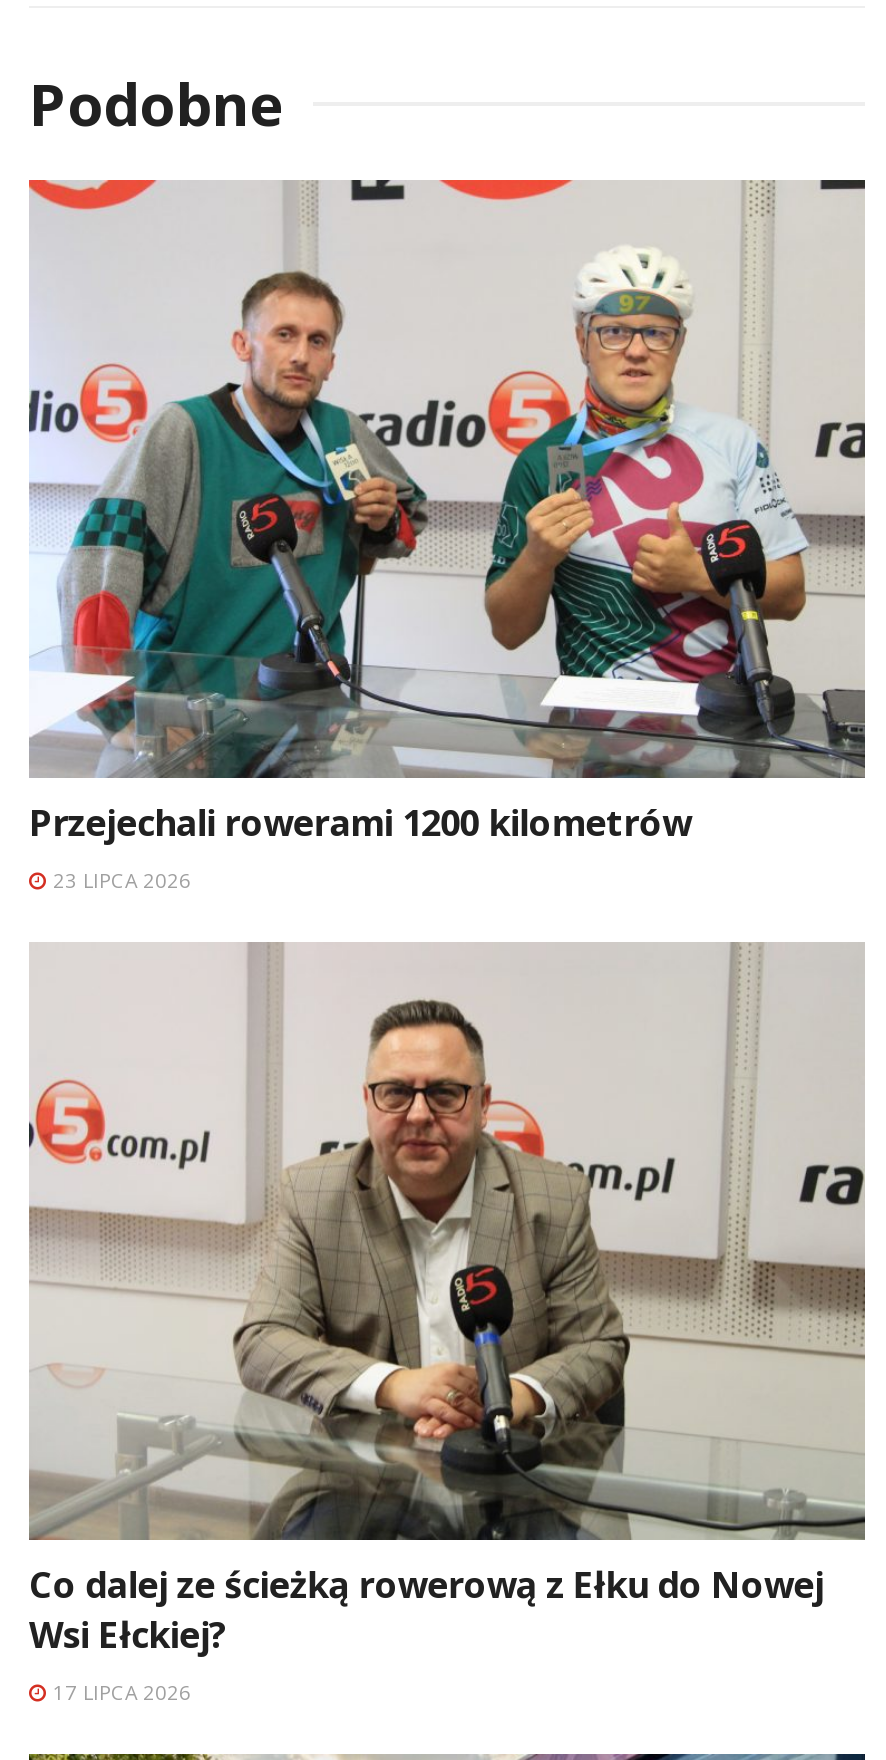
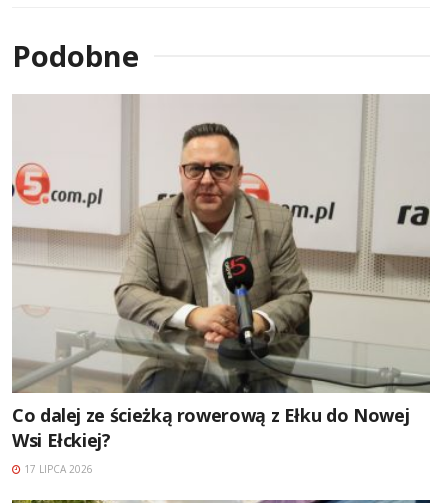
- [image]
- Przejechali rowerami 1200 kilometrów
- 23 LIPCA 2026
